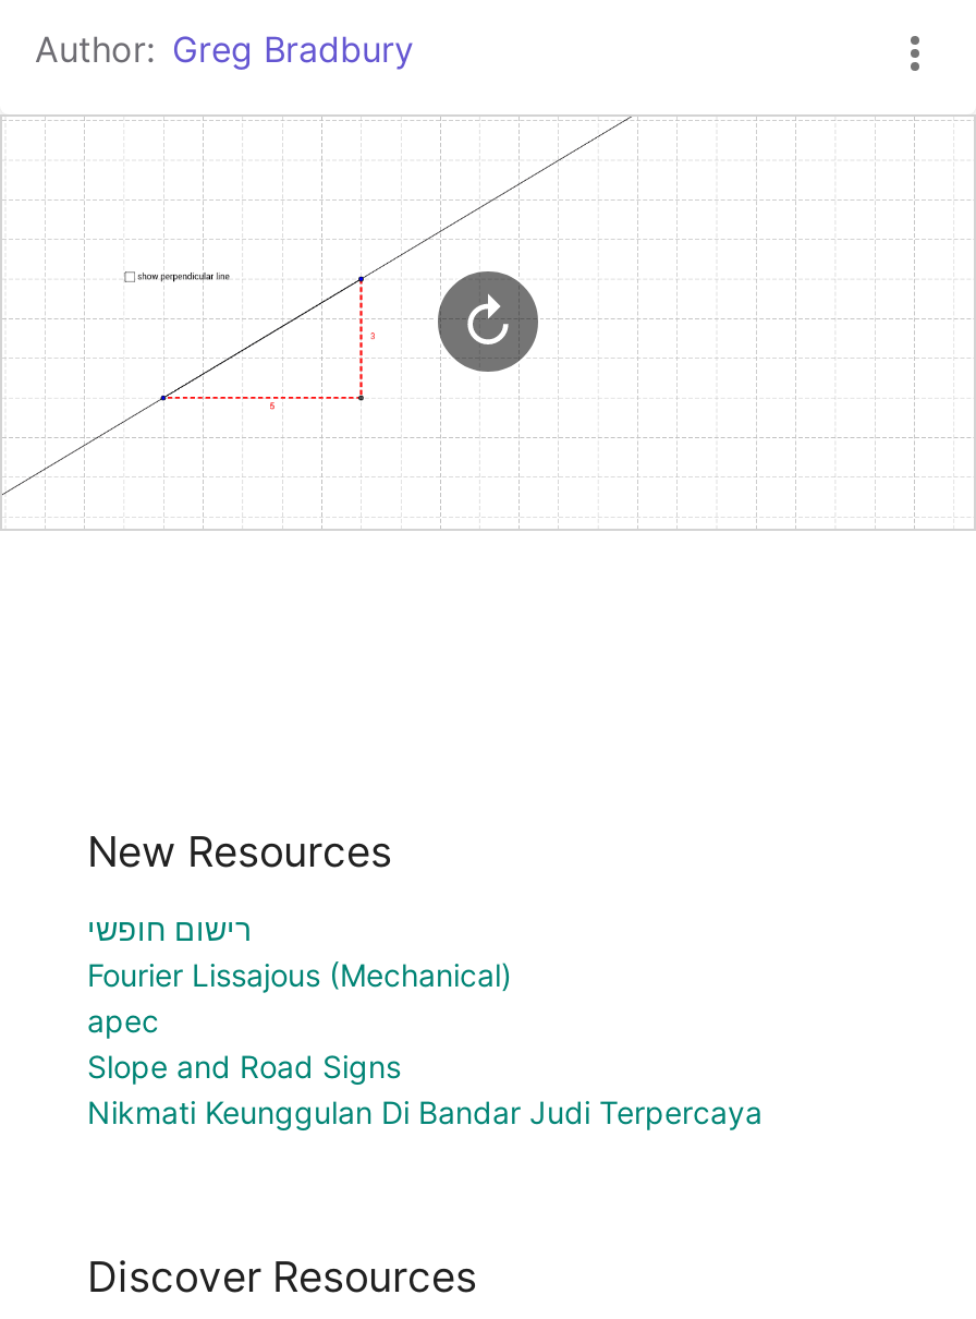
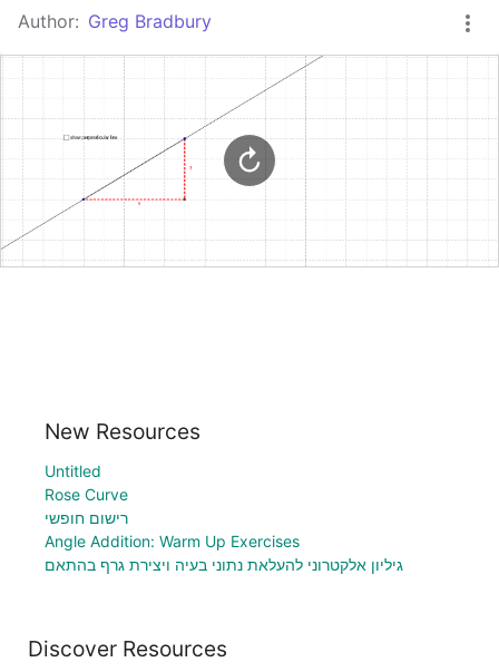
+ Untitled
+ Rose Curve

moved down: רישום חופשי

- Fourier Lissajous (Mechanical)
- apec
- Slope and Road Signs
- Nikmati Keunggulan Di Bandar Judi Terpercaya
+ Angle Addition: Warm Up Exercises
+ גיליון אלקטרוני להעלאת נתוני בעיה ויצירת גרף בהתאם
